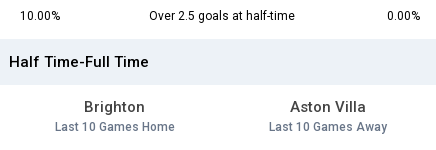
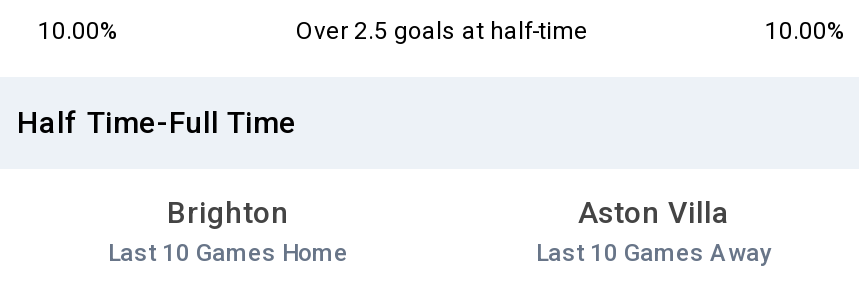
- 0.00%
+ 10.00%
